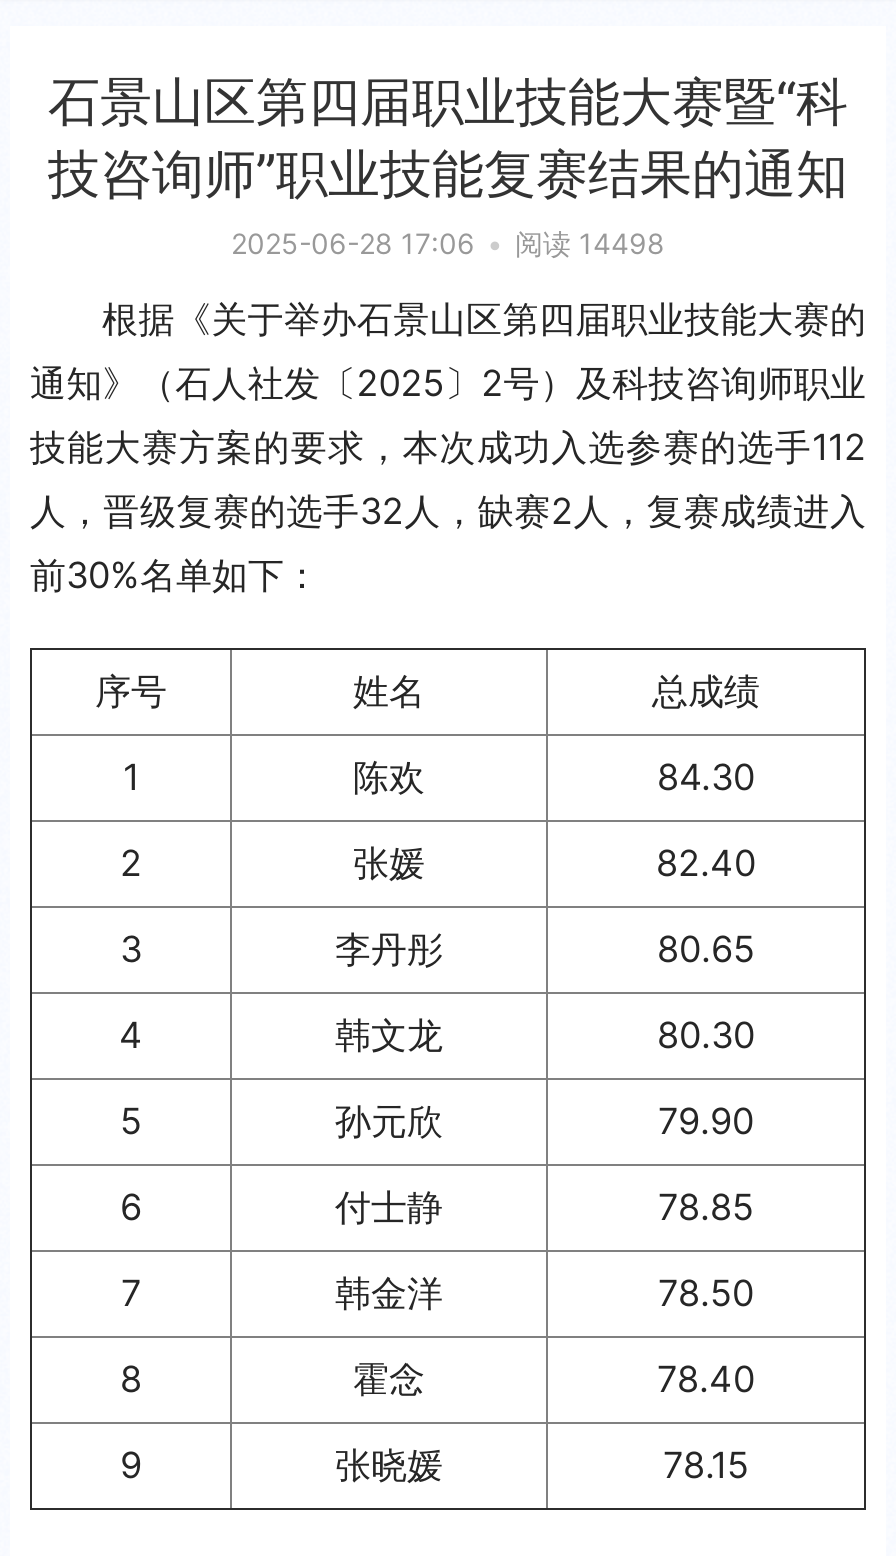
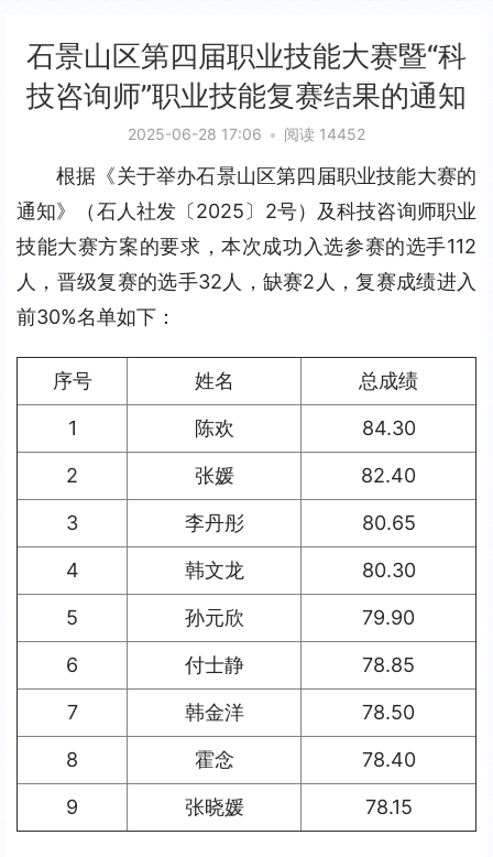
- 2025-06-28 17:06 • 阅读 14498
+ 2025-06-28 17:06 • 阅读 14452
